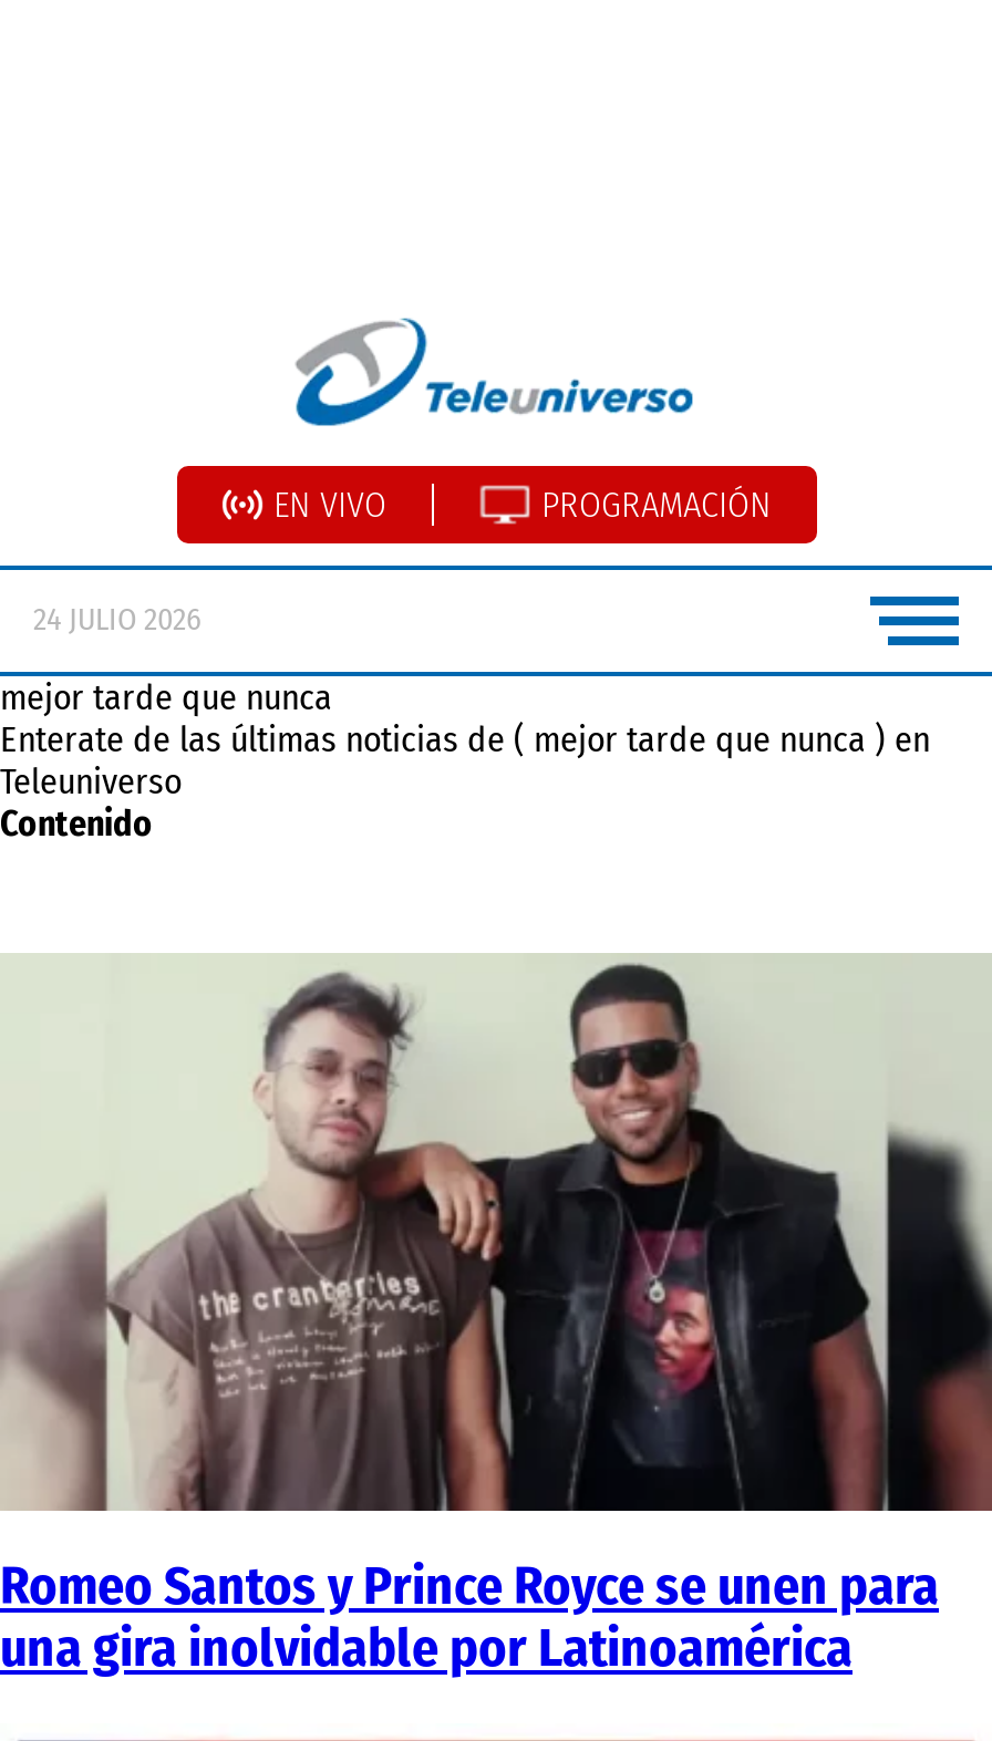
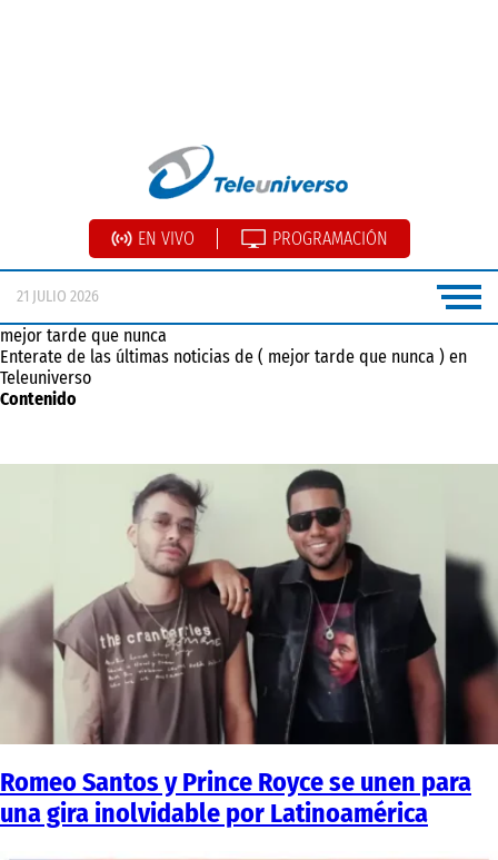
- 24 JULIO 2026
+ 21 JULIO 2026
